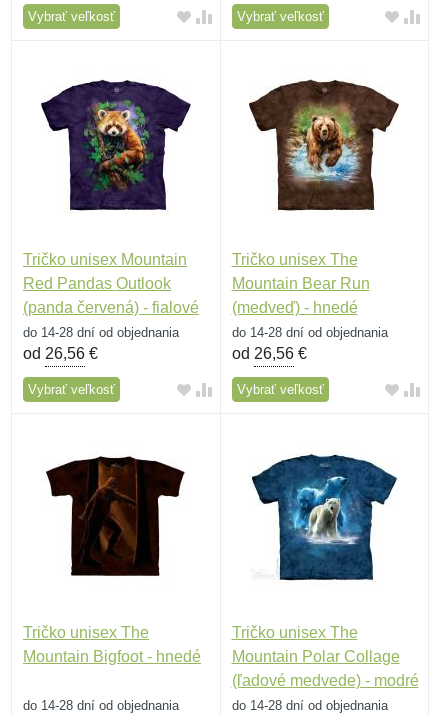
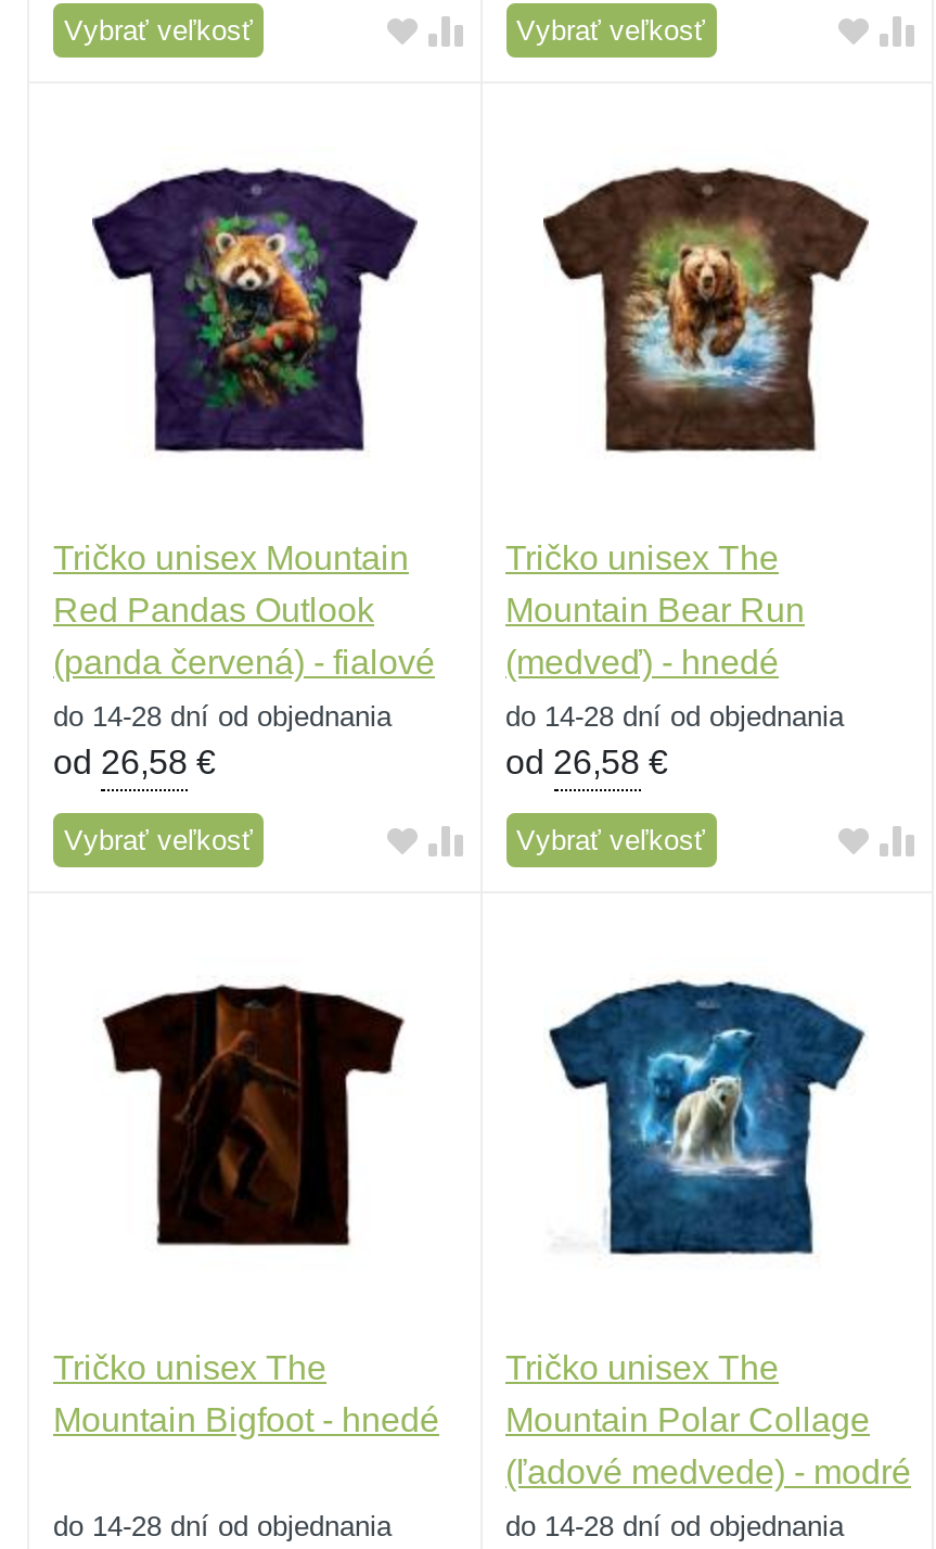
- od 26,56 €
+ od 26,58 €

- od 26,56 €
+ od 26,58 €
